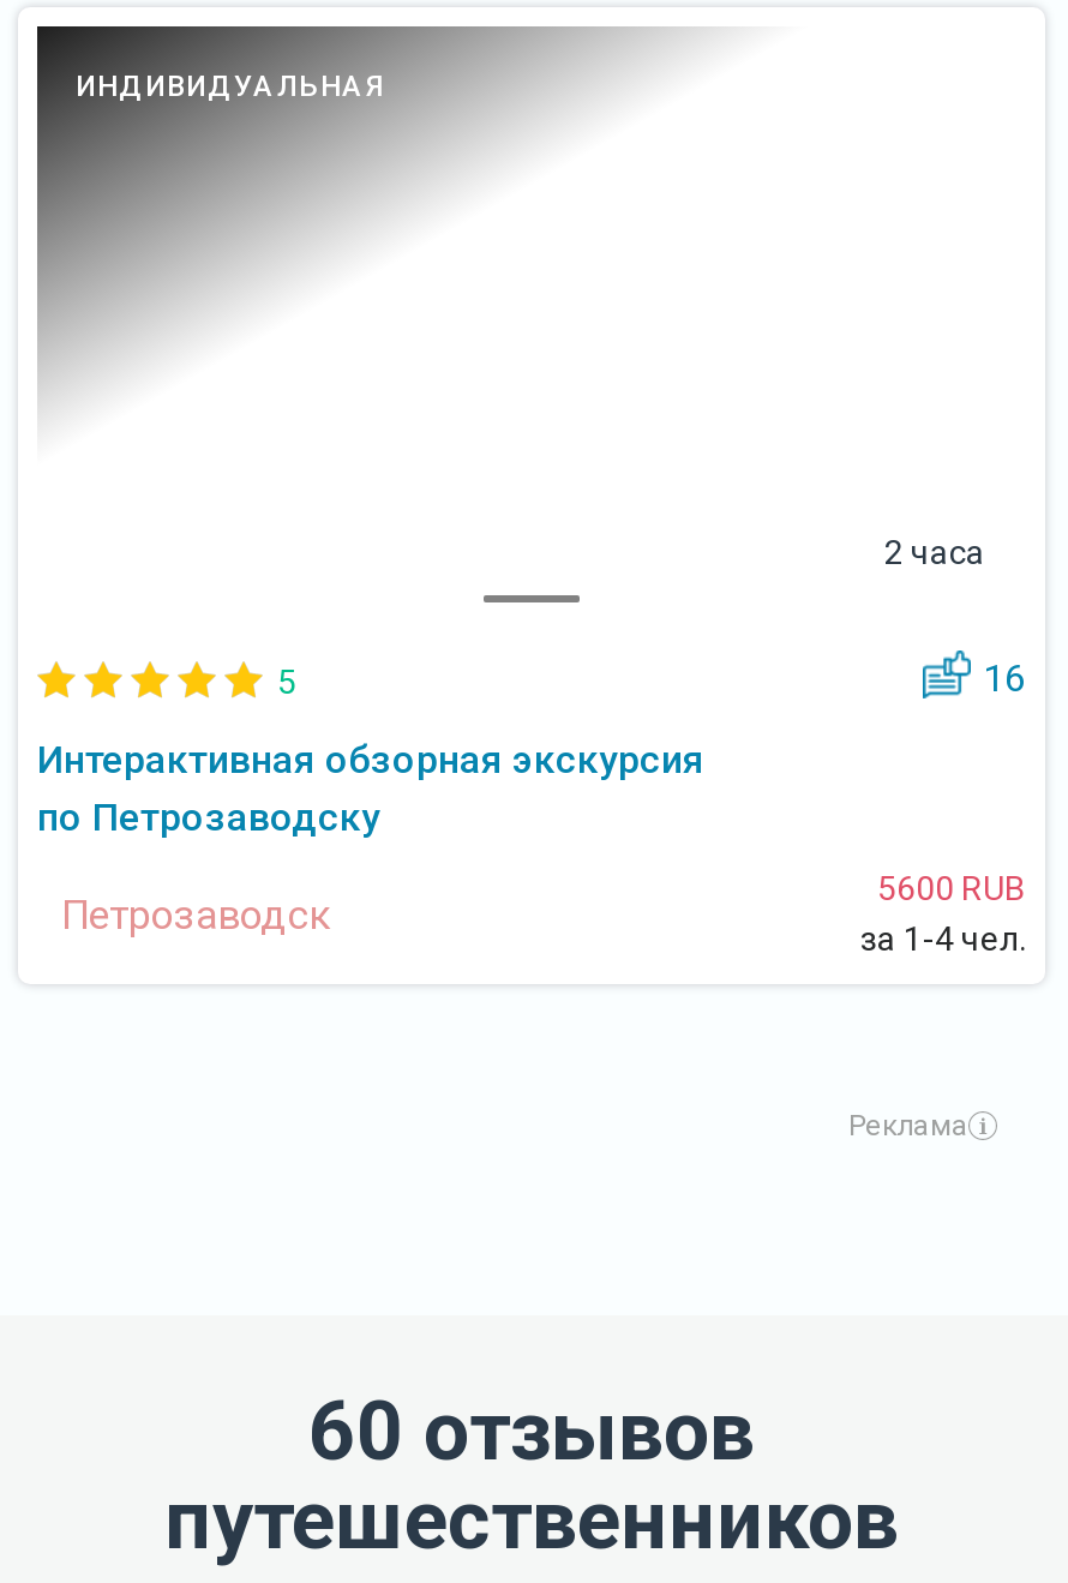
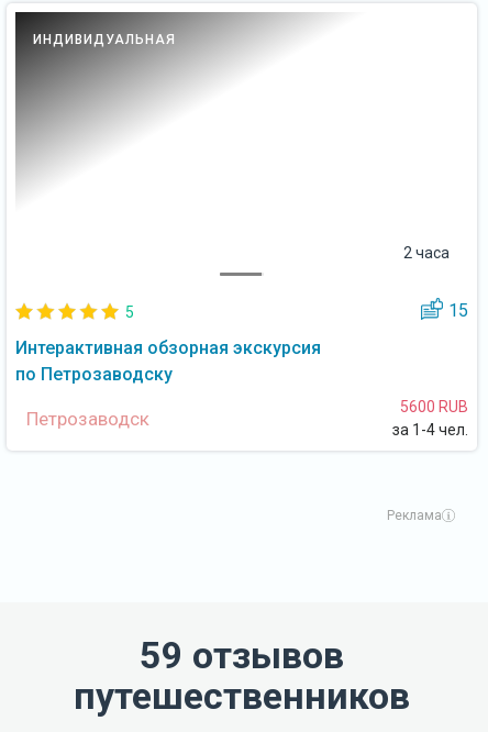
- 16
+ 15

- 60 отзывов
+ 59 отзывов
